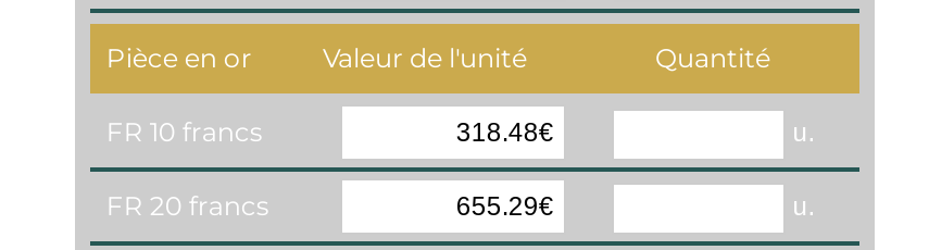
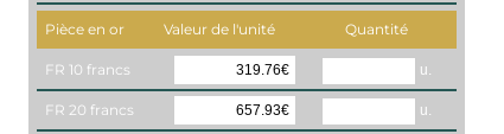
- 318.48€
+ 319.76€

- 655.29€
+ 657.93€
